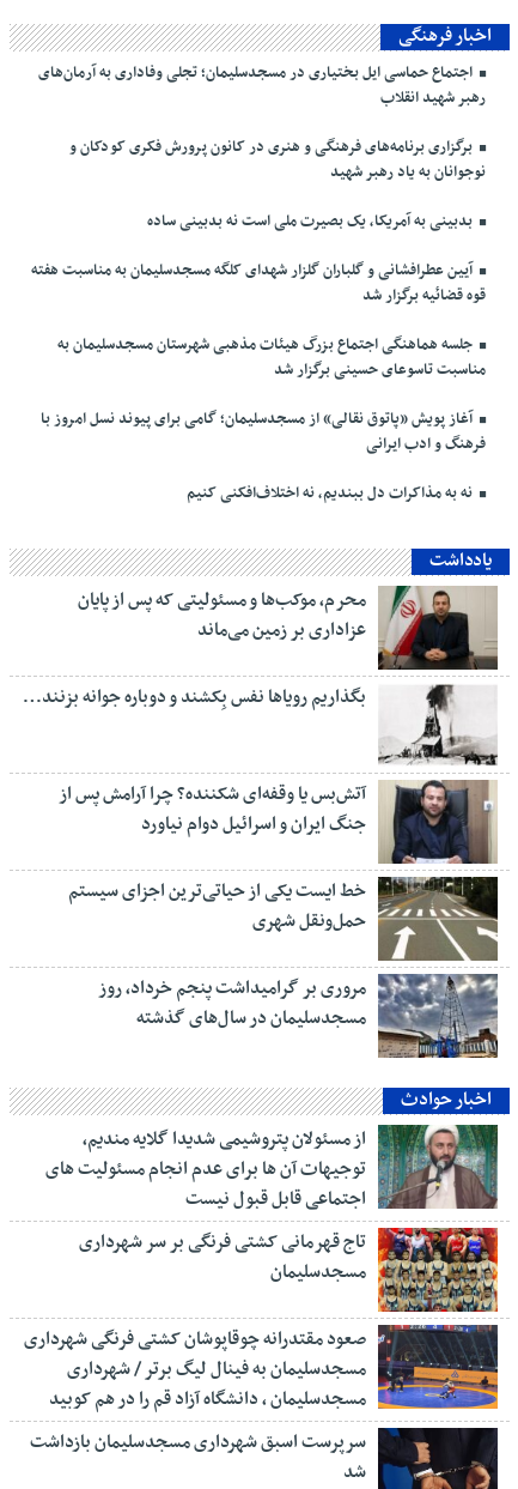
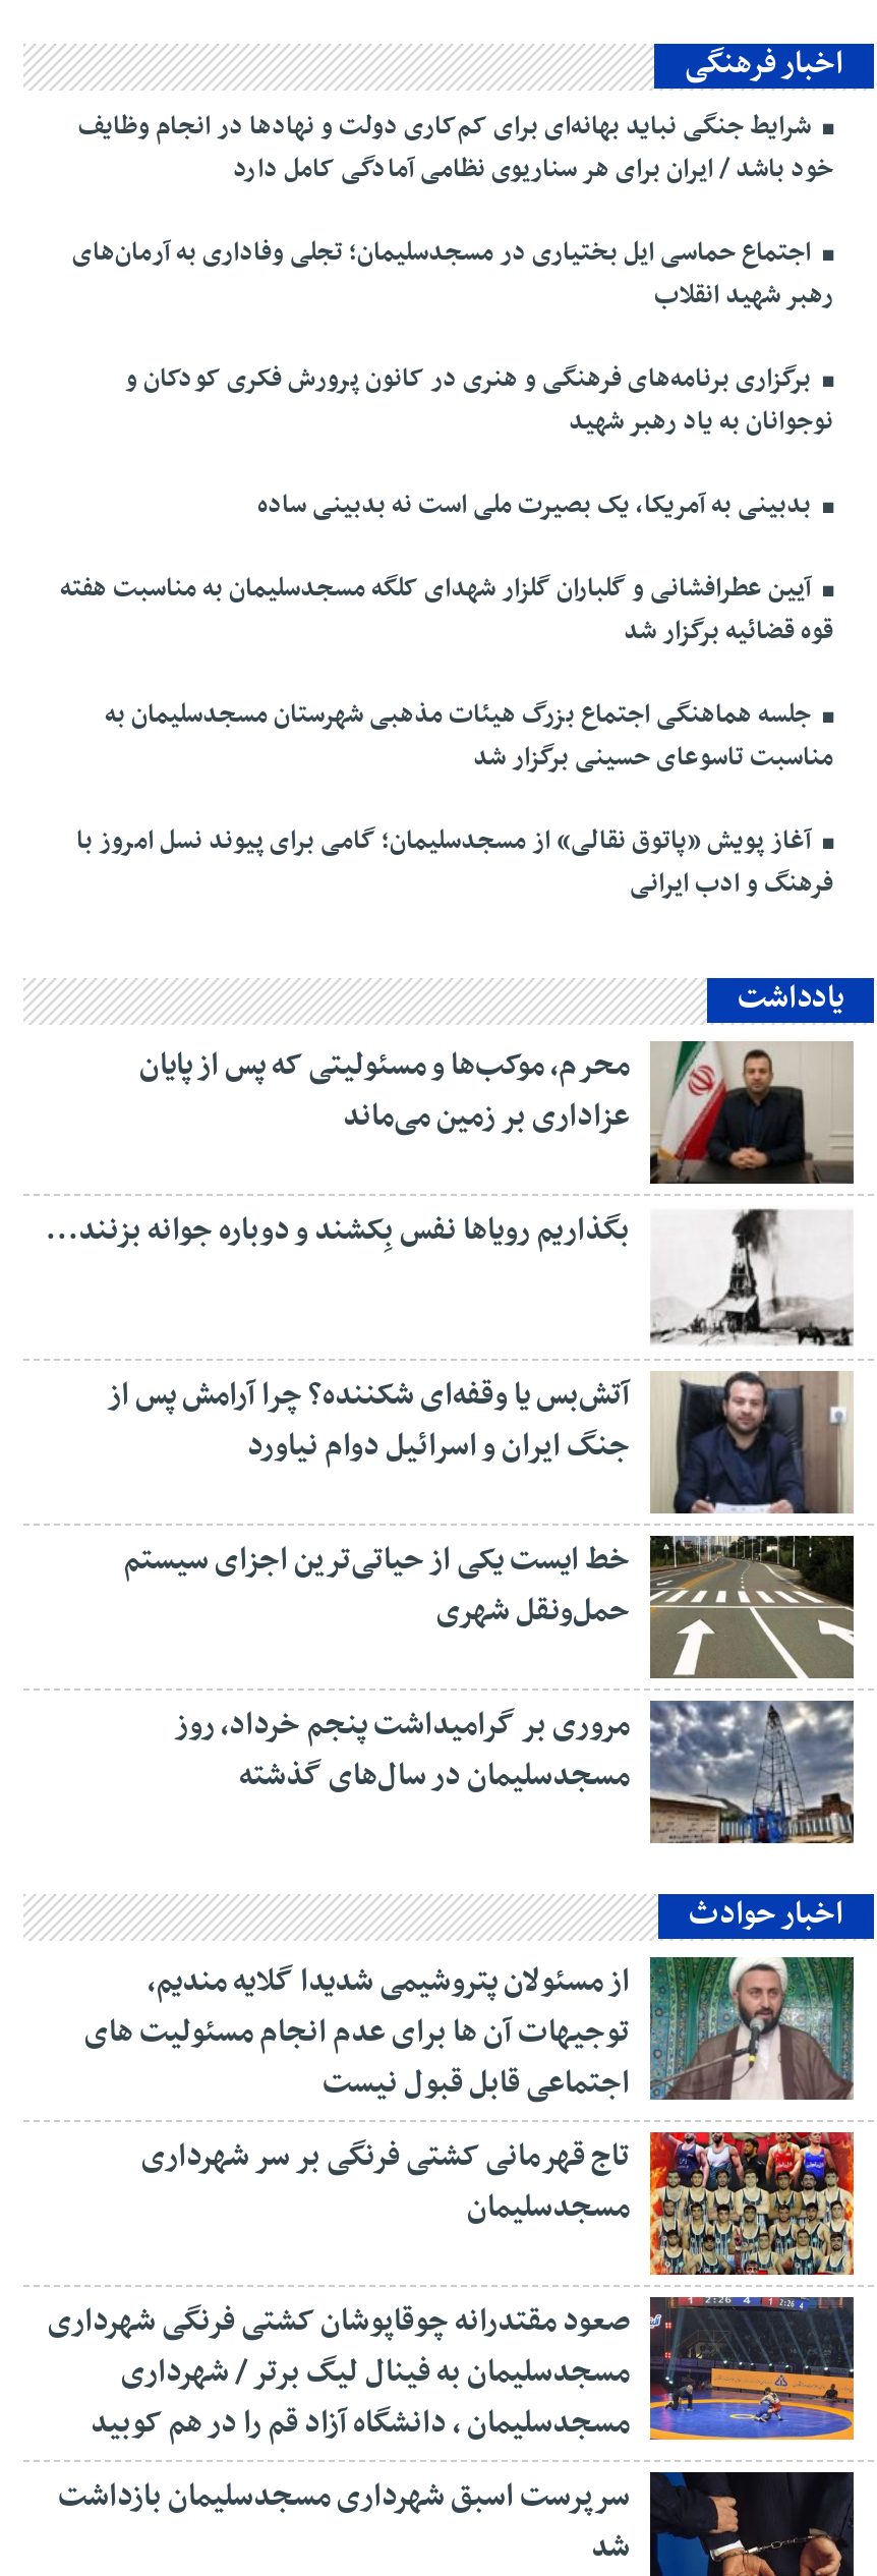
+ شرایط جنگی نباید بهانه‌ای برای کم‌کاری دولت و نهادها در انجام وظایف
+ خود باشد / ایران برای هر سناریوی نظامی آمادگی کامل دارد

moved down: اجتماع حماسی ایل بختیاری در مسجدسلیمان؛ تجلی وفاداری به آرمان‌های | رهبر شهید انقلاب | برگزاری برنامه‌های فرهنگی و هنری در کانون پرورش فکری کودکان و | ... | آغاز پویش «پاتوق نقالی» از مسجدسلیمان؛ گامی برای پیوند نسل امروز با | فرهنگ و ادب ایرانی

- نه به مذاکرات دل ببندیم، نه اختلاف‌افکنی کنیم
